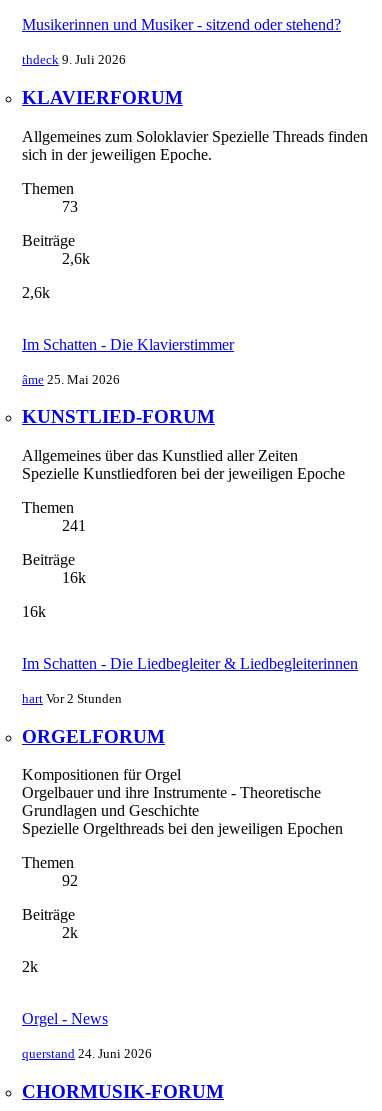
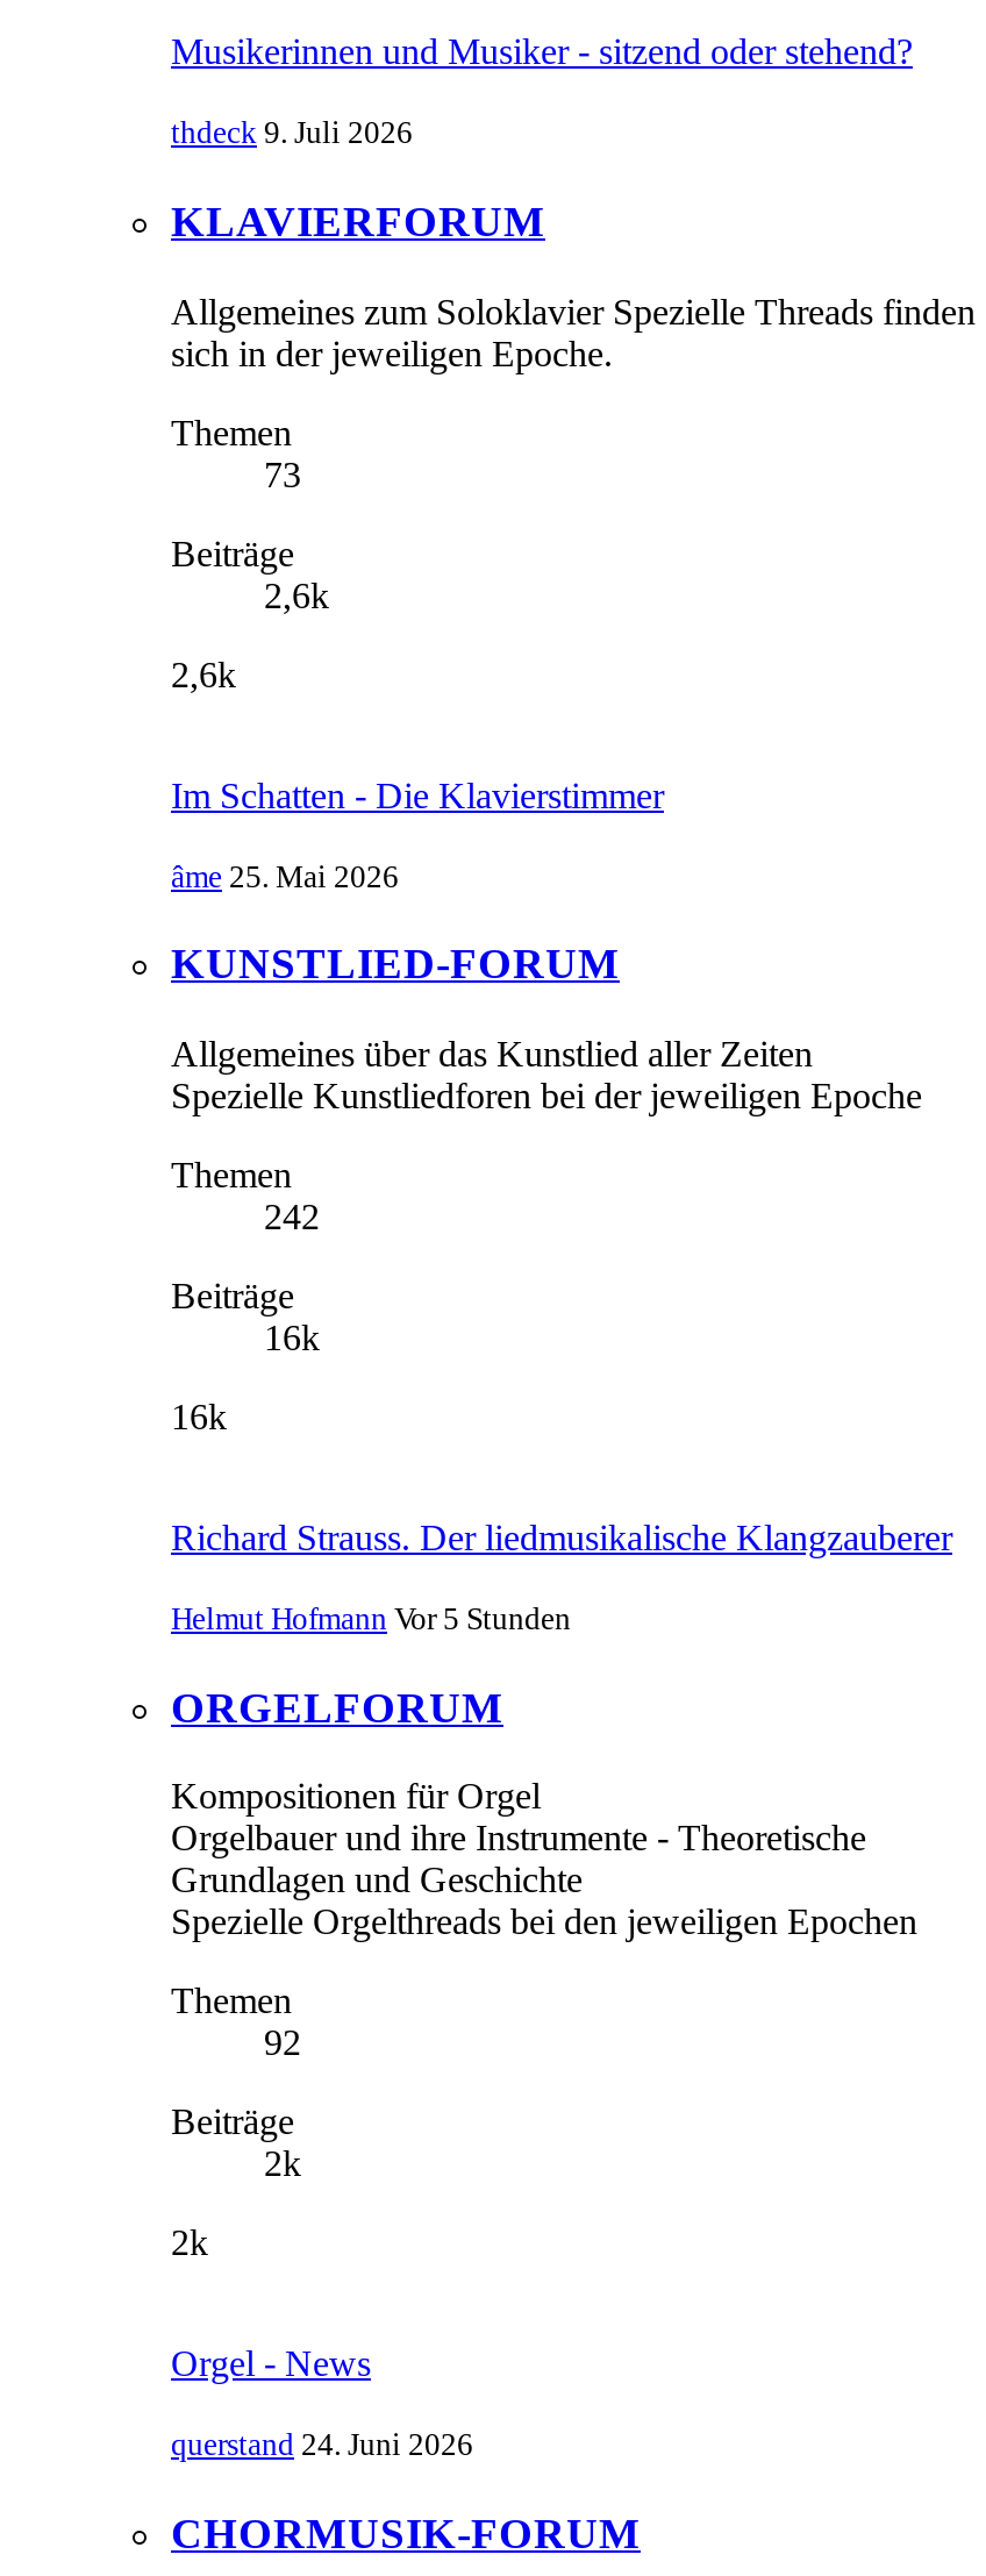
- 241
+ 242

- Im Schatten - Die Liedbegleiter & Liedbegleiterinnen
+ Richard Strauss. Der liedmusikalische Klangzauberer

- hart Vor 2 Stunden
+ Helmut Hofmann Vor 5 Stunden
